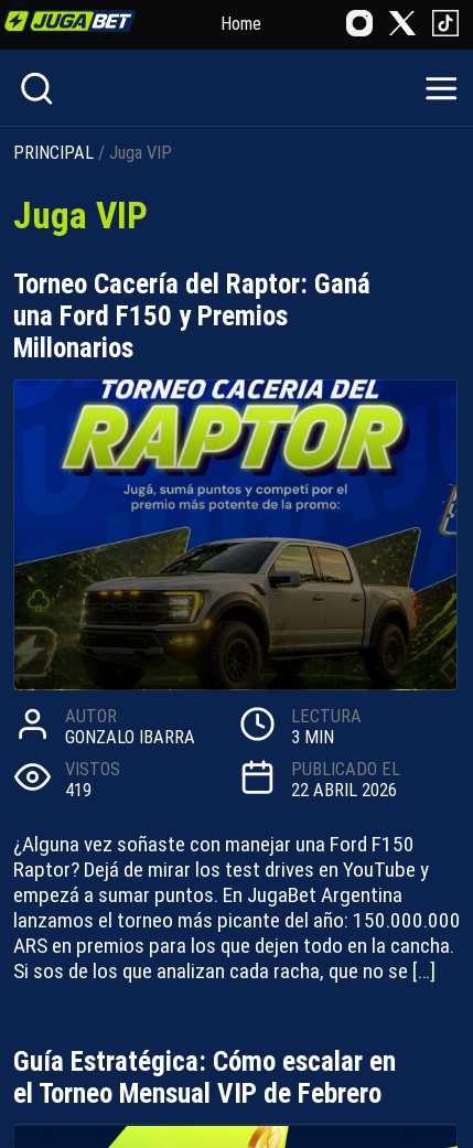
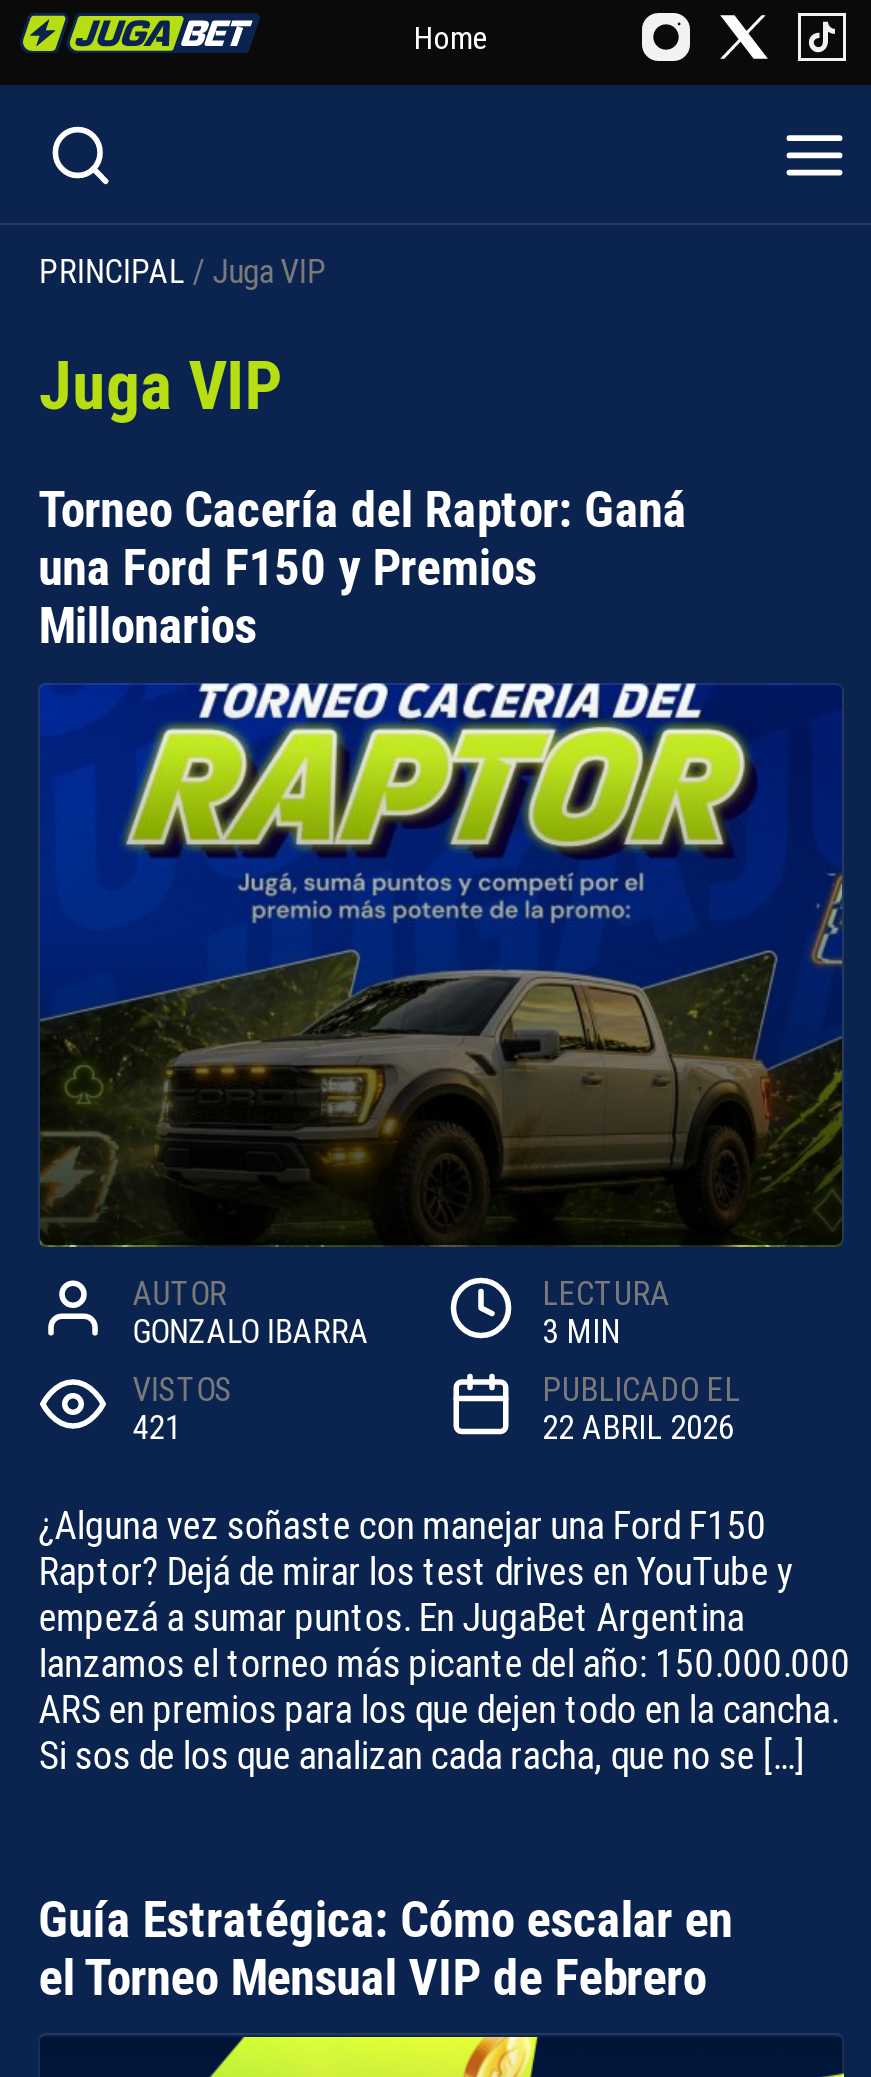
- 419
+ 421
